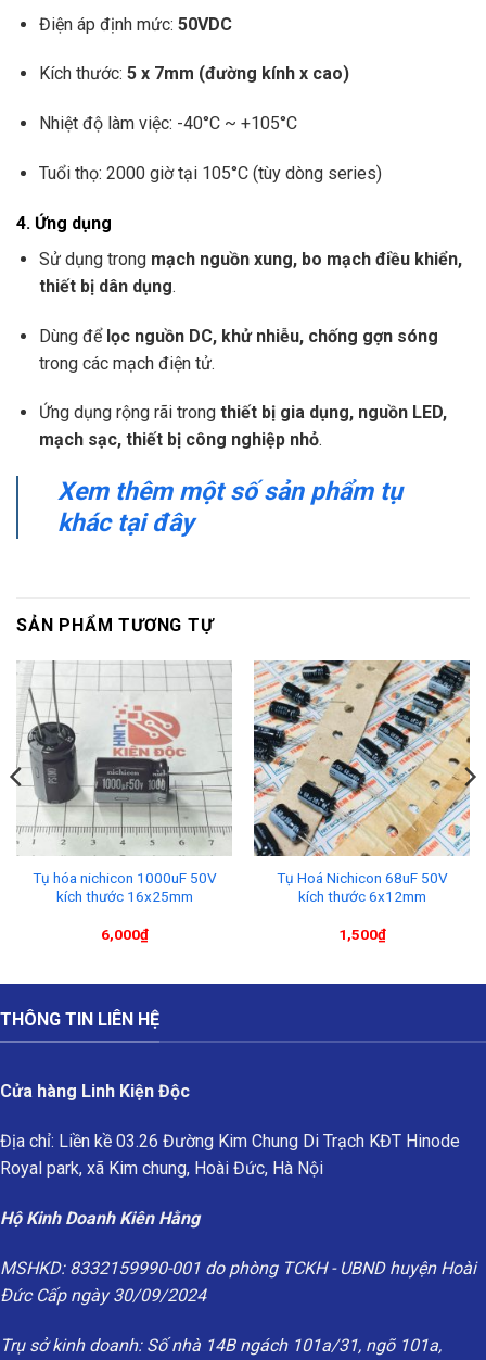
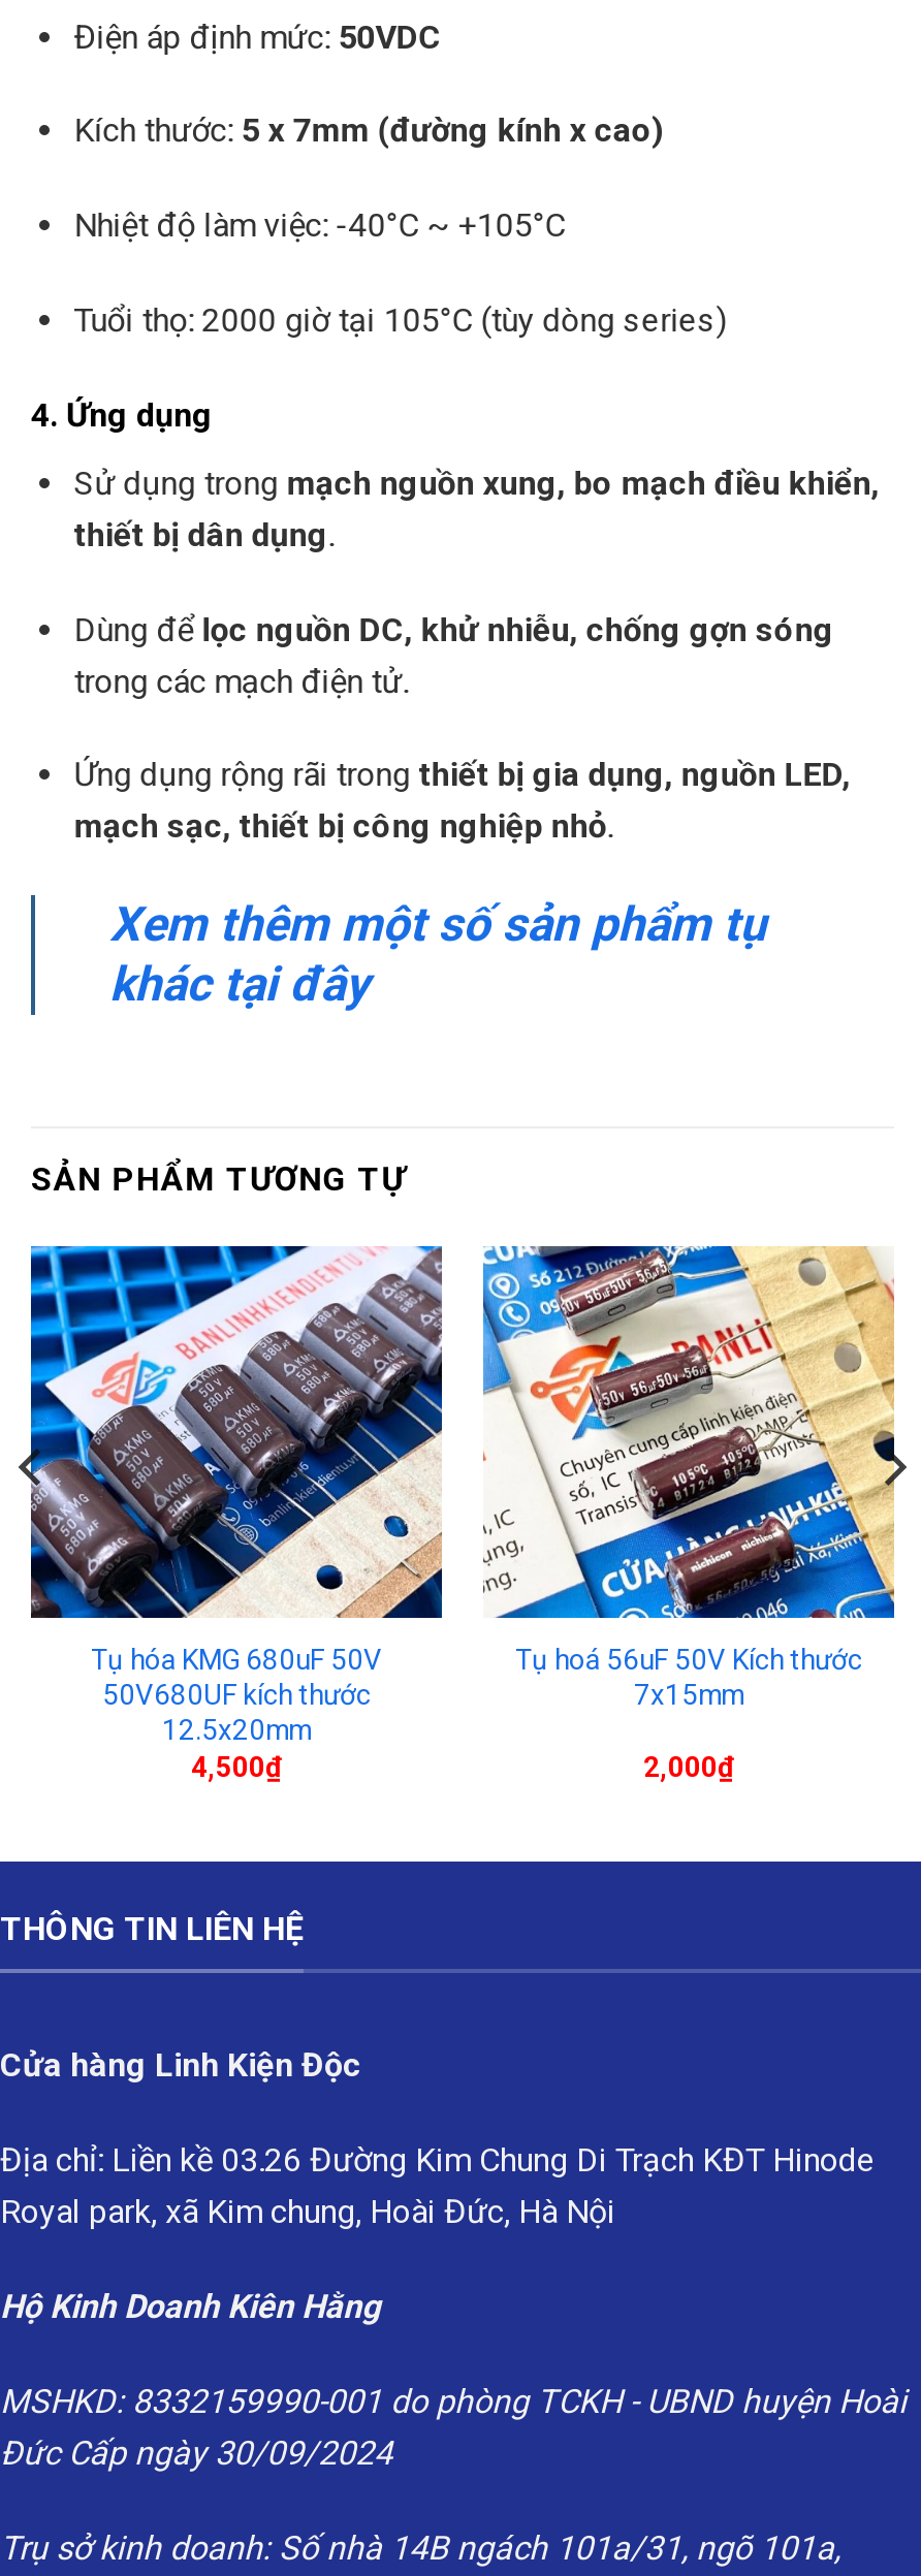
- [image]
- Tụ hóa nichicon 1000uF 50V
- kích thước 16x25mm
- 6,000₫
+ [image]
+ Tụ hóa KMG 680uF 50V
+ 50V680UF kích thước
+ 12.5x20mm
+ 4,500₫

- [image]
- Tụ Hoá Nichicon 68uF 50V
- kích thước 6x12mm
- 1,500₫
+ [image]
+ Tụ hoá 56uF 50V Kích thước
+ 7x15mm
+ 2,000₫
